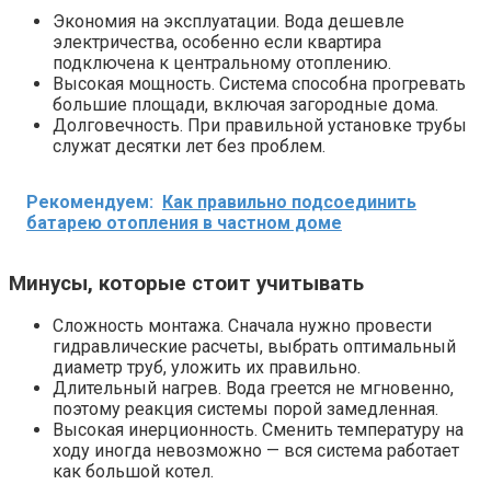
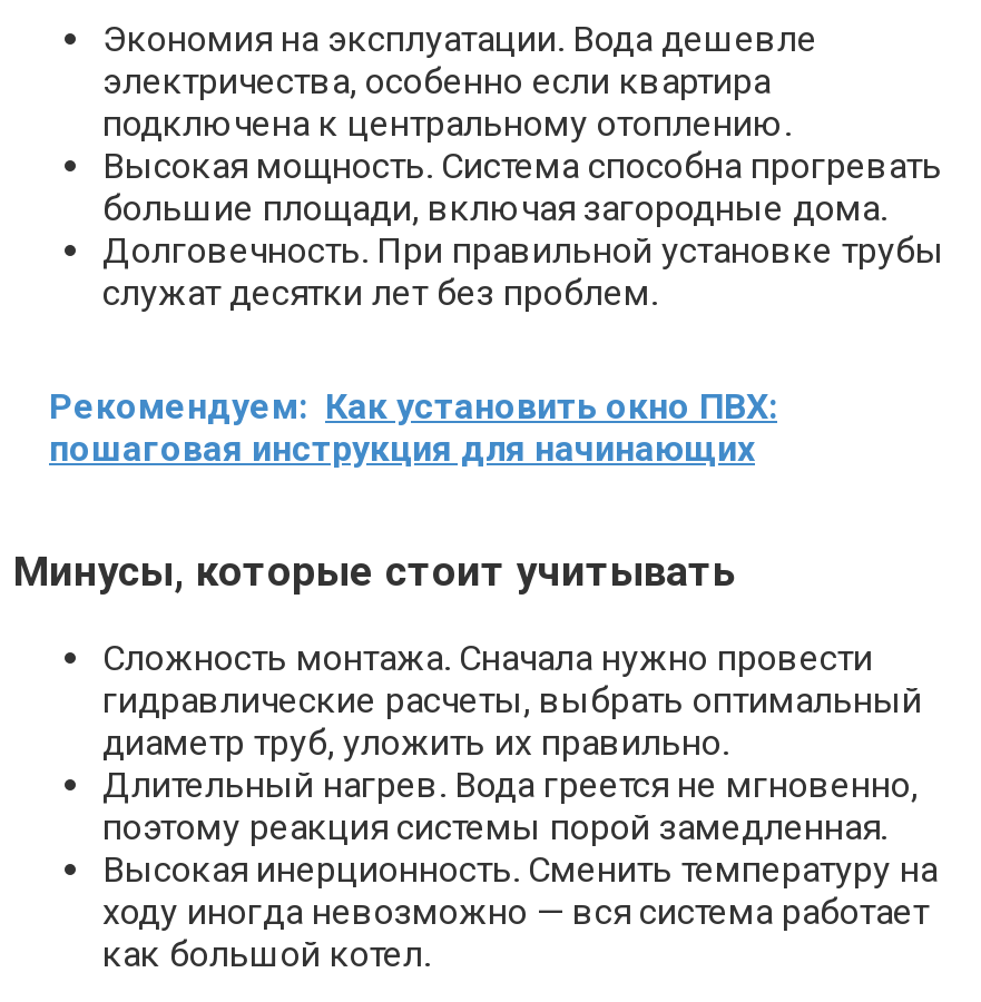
- Рекомендуем: Как правильно подсоединить
- батарею отопления в частном доме
+ Рекомендуем: Как установить окно ПВХ:
+ пошаговая инструкция для начинающих
